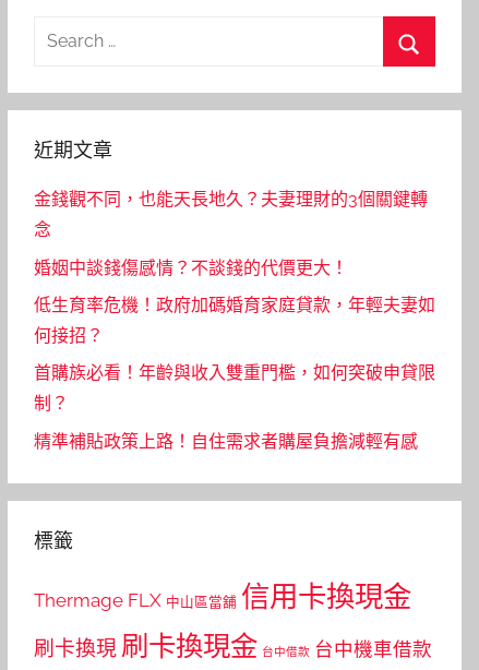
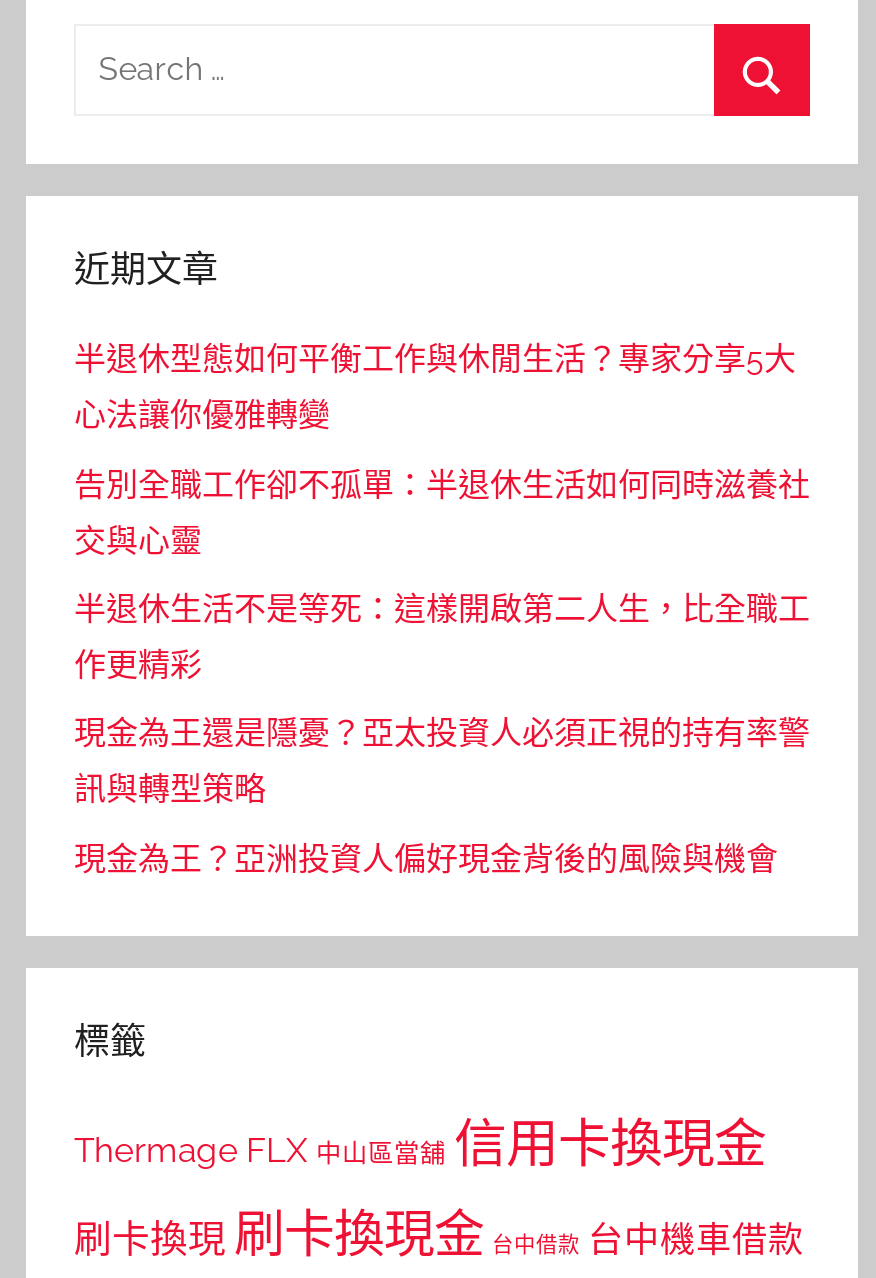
- 金錢觀不同，也能天長地久？夫妻理財的3個關鍵轉
- 念
- 婚姻中談錢傷感情？不談錢的代價更大！
- 低生育率危機！政府加碼婚育家庭貸款，年輕夫妻如
- 何接招？
- 首購族必看！年齡與收入雙重門檻，如何突破申貸限
- 制？
- 精準補貼政策上路！自住需求者購屋負擔減輕有感
+ 半退休型態如何平衡工作與休閒生活？專家分享5大
+ 心法讓你優雅轉變
+ 告別全職工作卻不孤單：半退休生活如何同時滋養社
+ 交與心靈
+ 半退休生活不是等死：這樣開啟第二人生，比全職工
+ 作更精彩
+ 現金為王還是隱憂？亞太投資人必須正視的持有率警
+ 訊與轉型策略
+ 現金為王？亞洲投資人偏好現金背後的風險與機會
